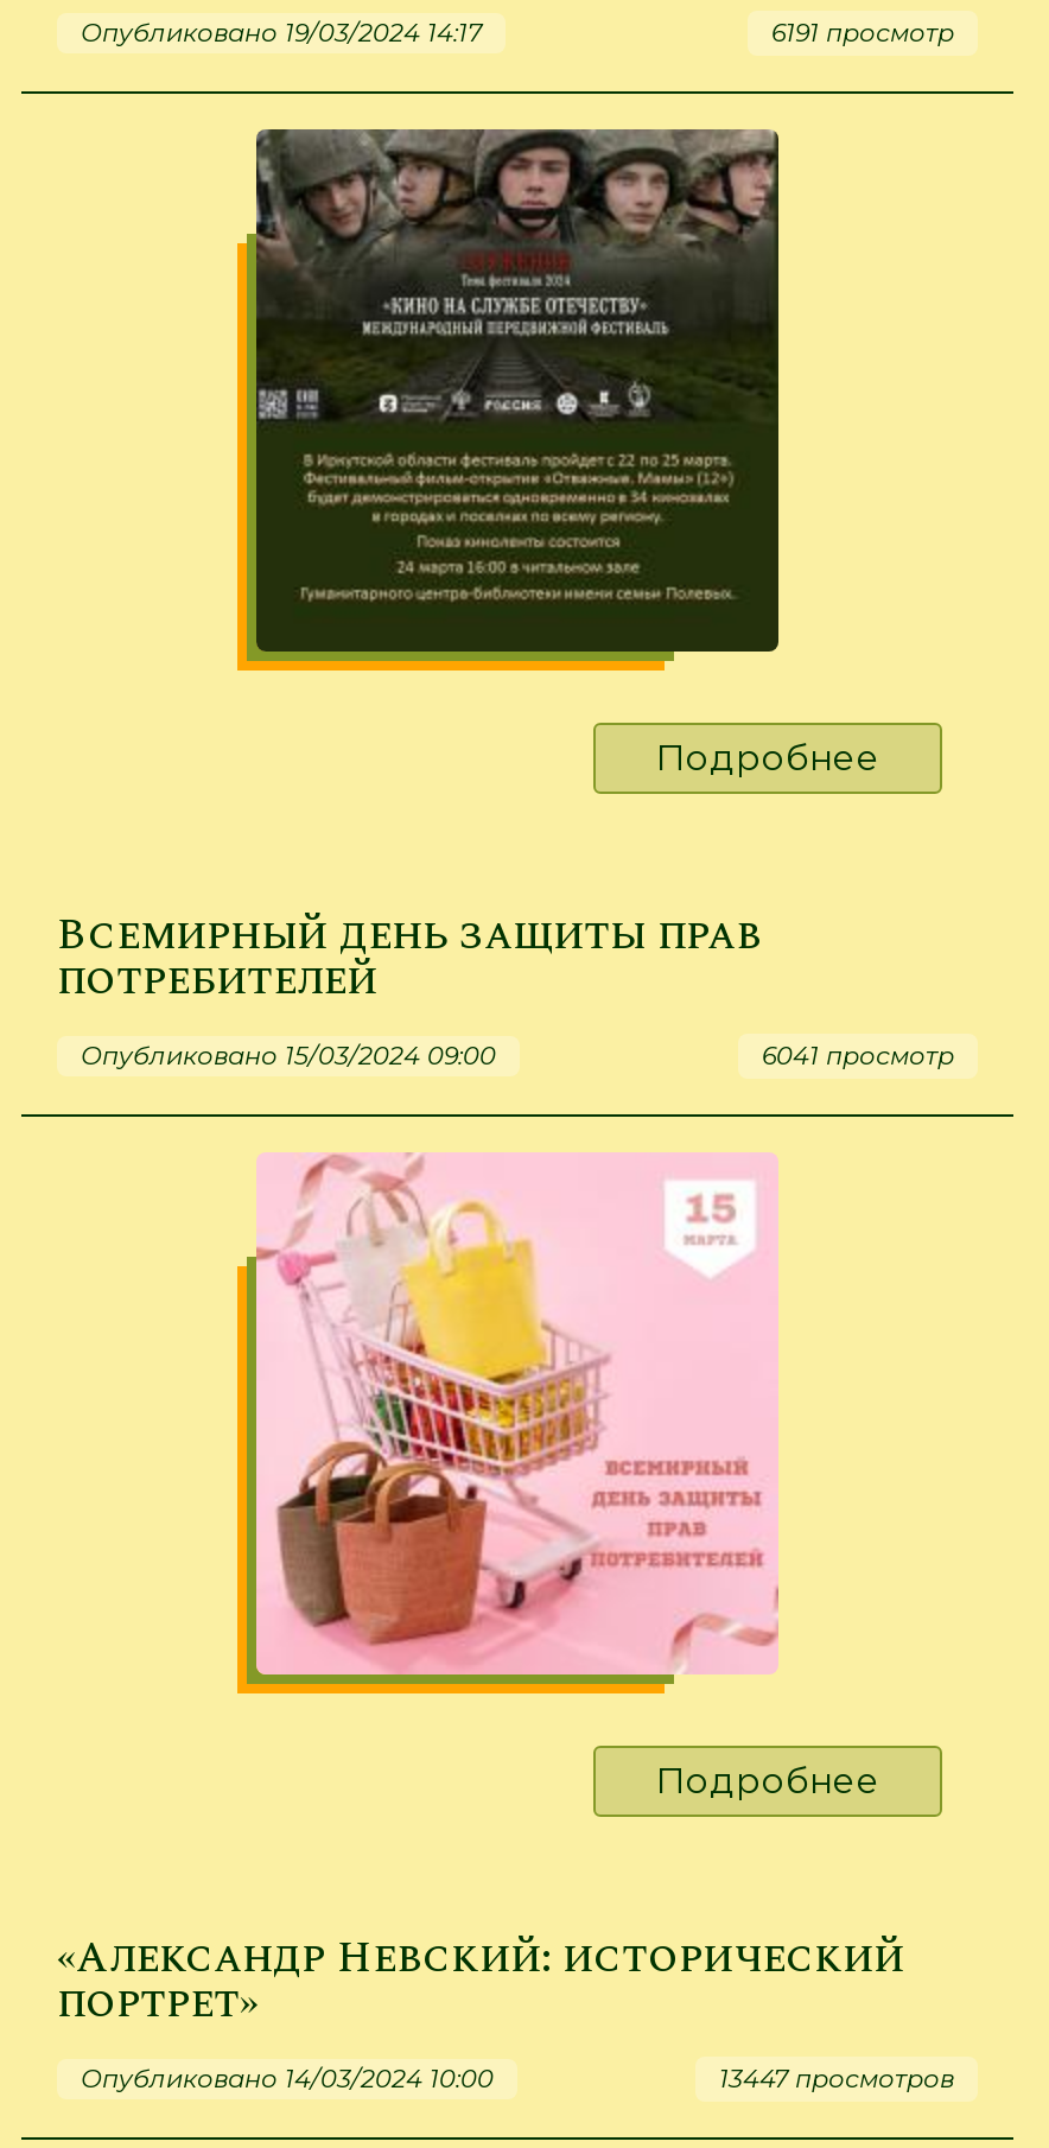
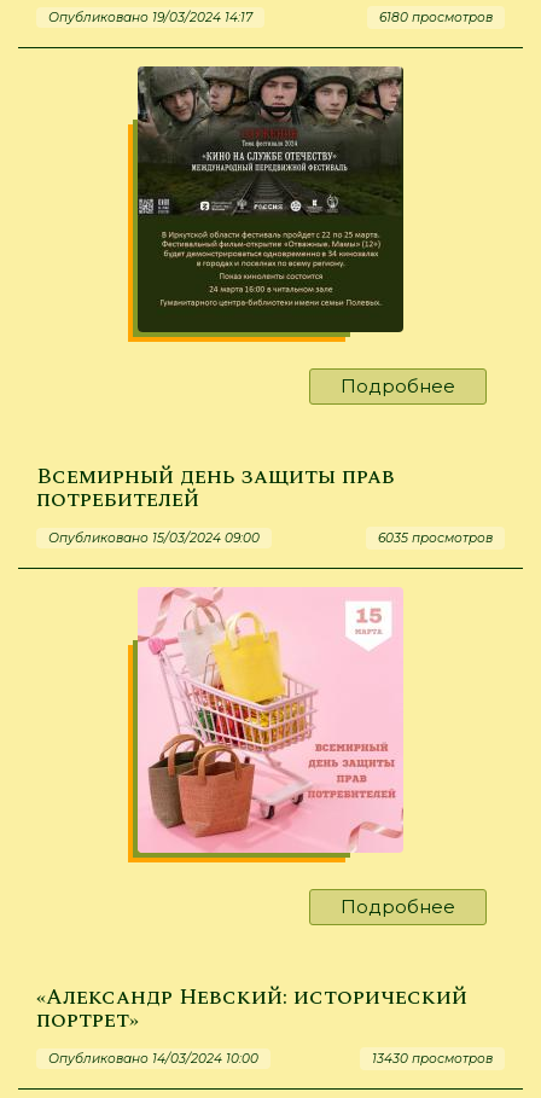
- 6191 просмотр
+ 6180 просмотров

- 6041 просмотр
+ 6035 просмотров

- 13447 просмотров
+ 13430 просмотров
